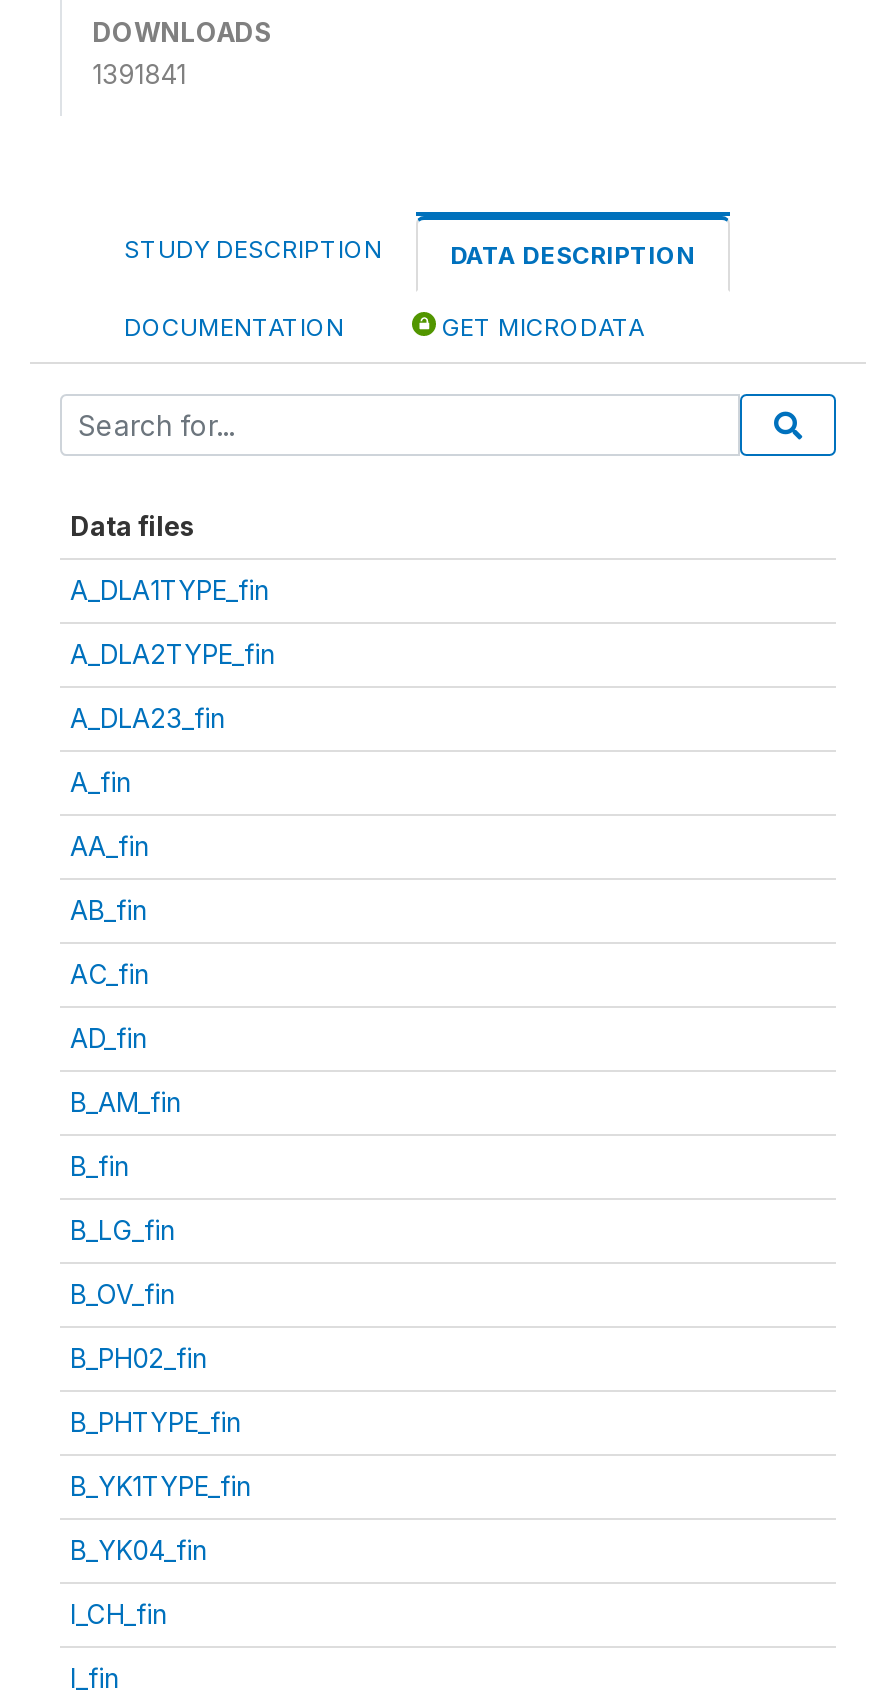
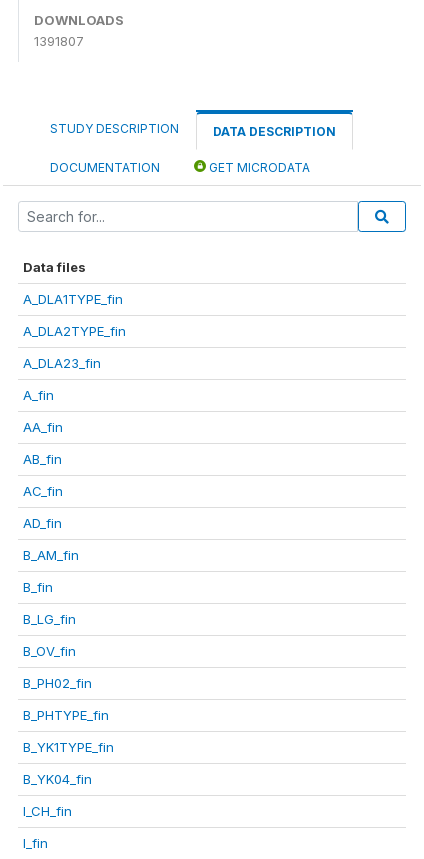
- 1391841
+ 1391807
